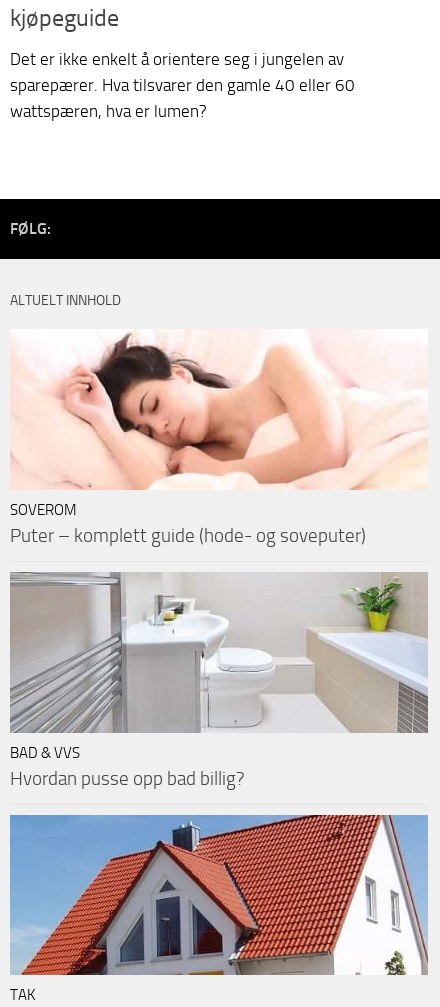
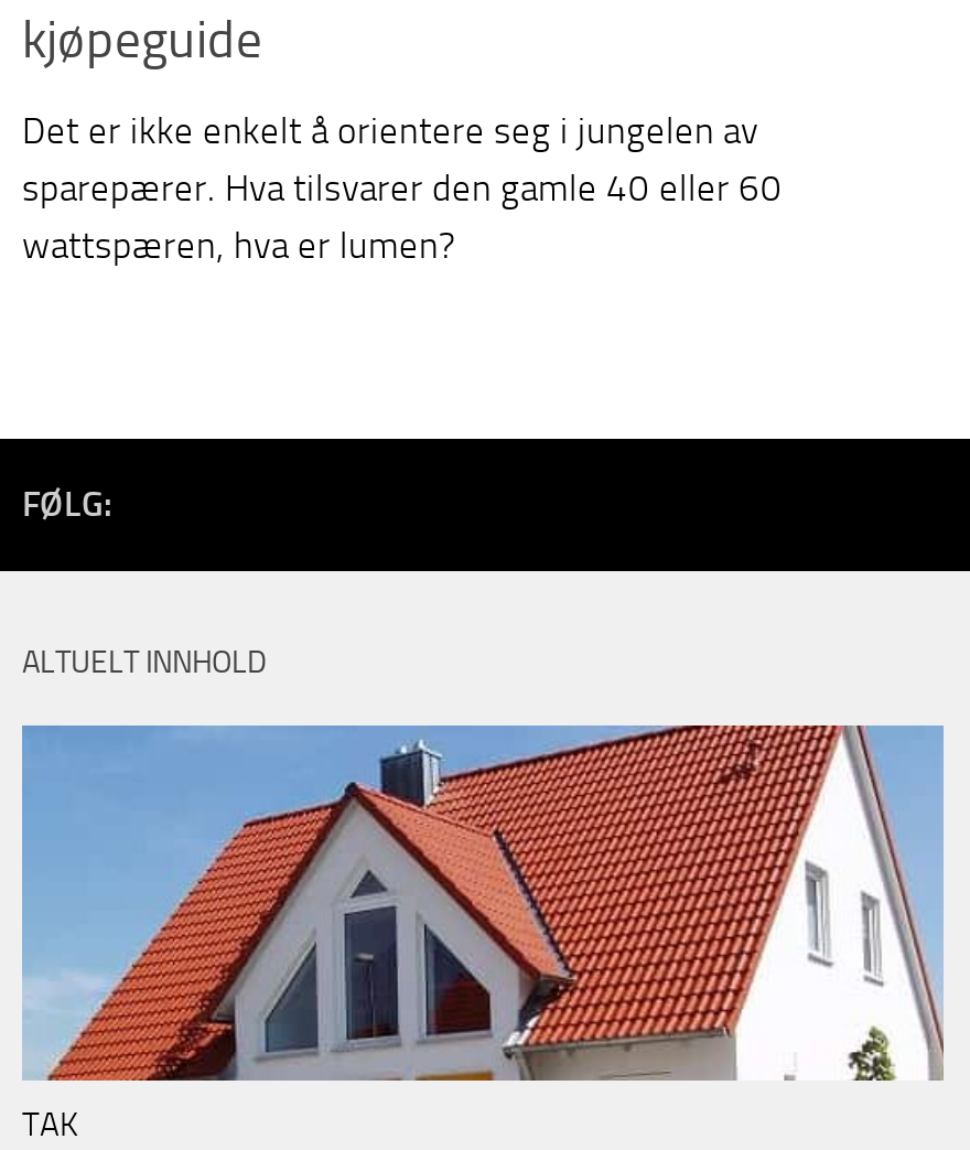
- [image]
- SOVEROM
- Puter – komplett guide (hode- og soveputer)

- [image]
- BAD & VVS
- Hvordan pusse opp bad billig?
